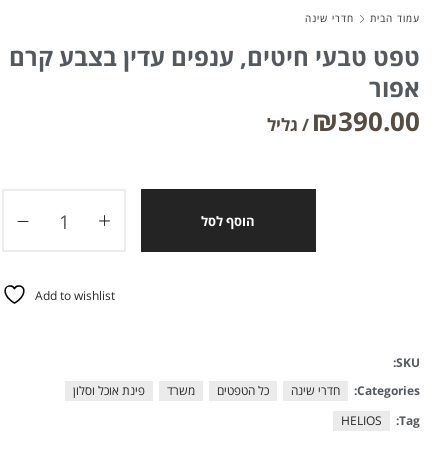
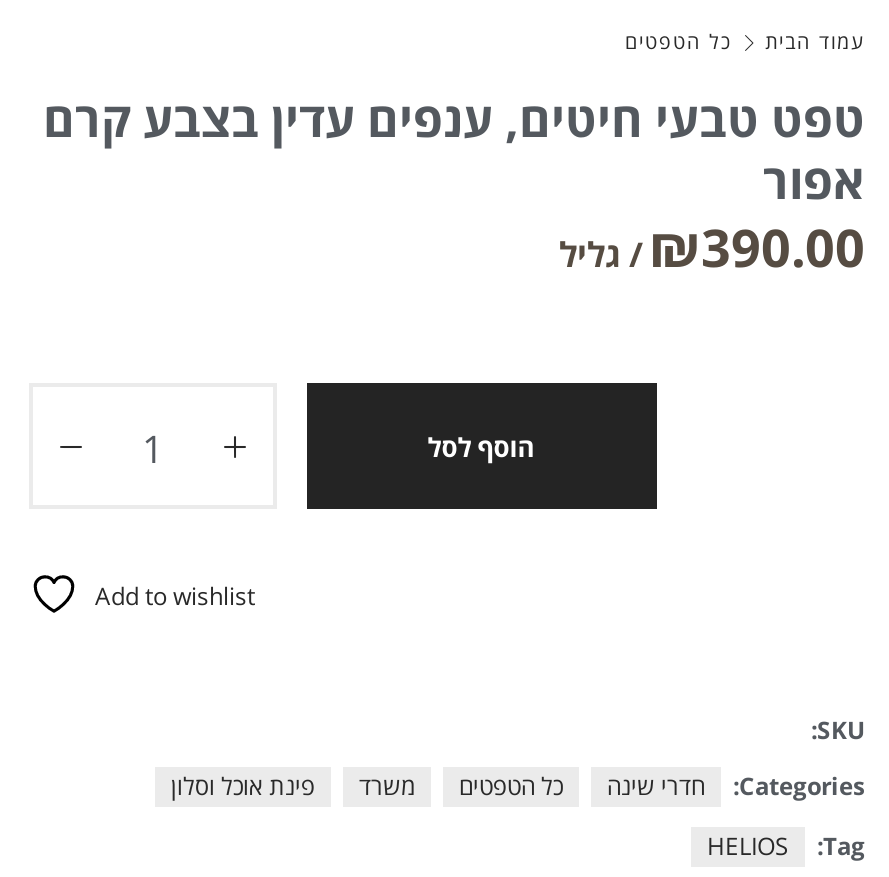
- חדרי שינה
+ כל הטפטים
